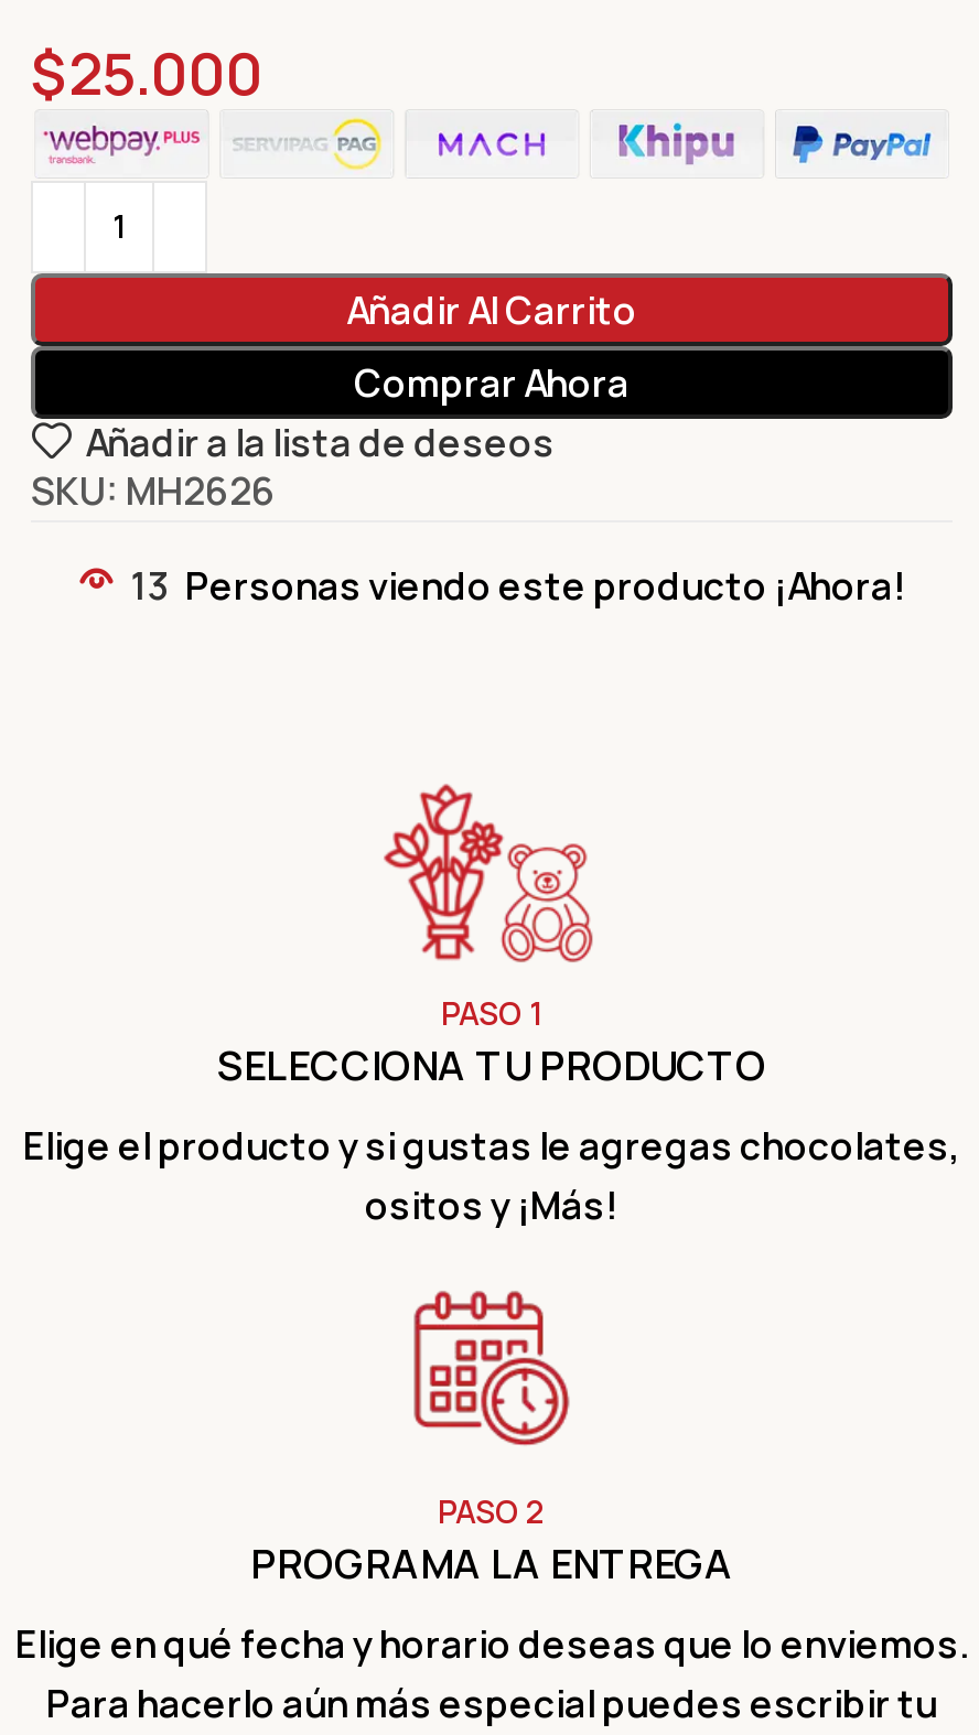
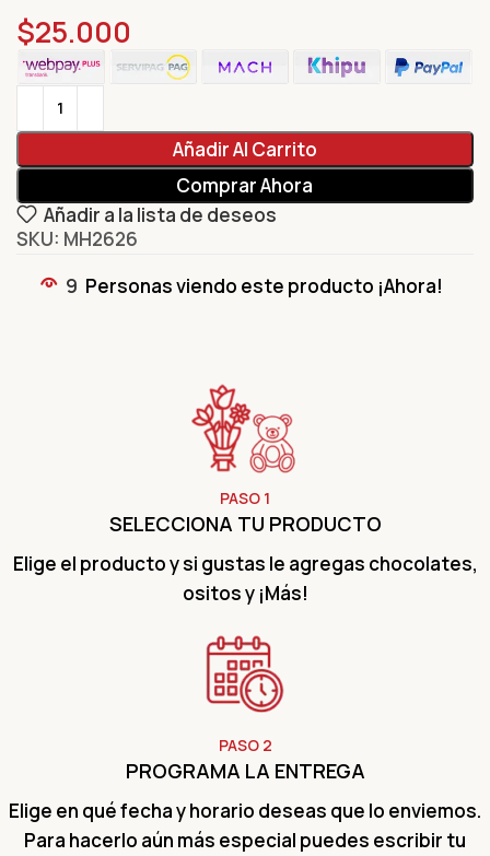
- 13 Personas viendo este producto ¡Ahora!
+ 9 Personas viendo este producto ¡Ahora!
